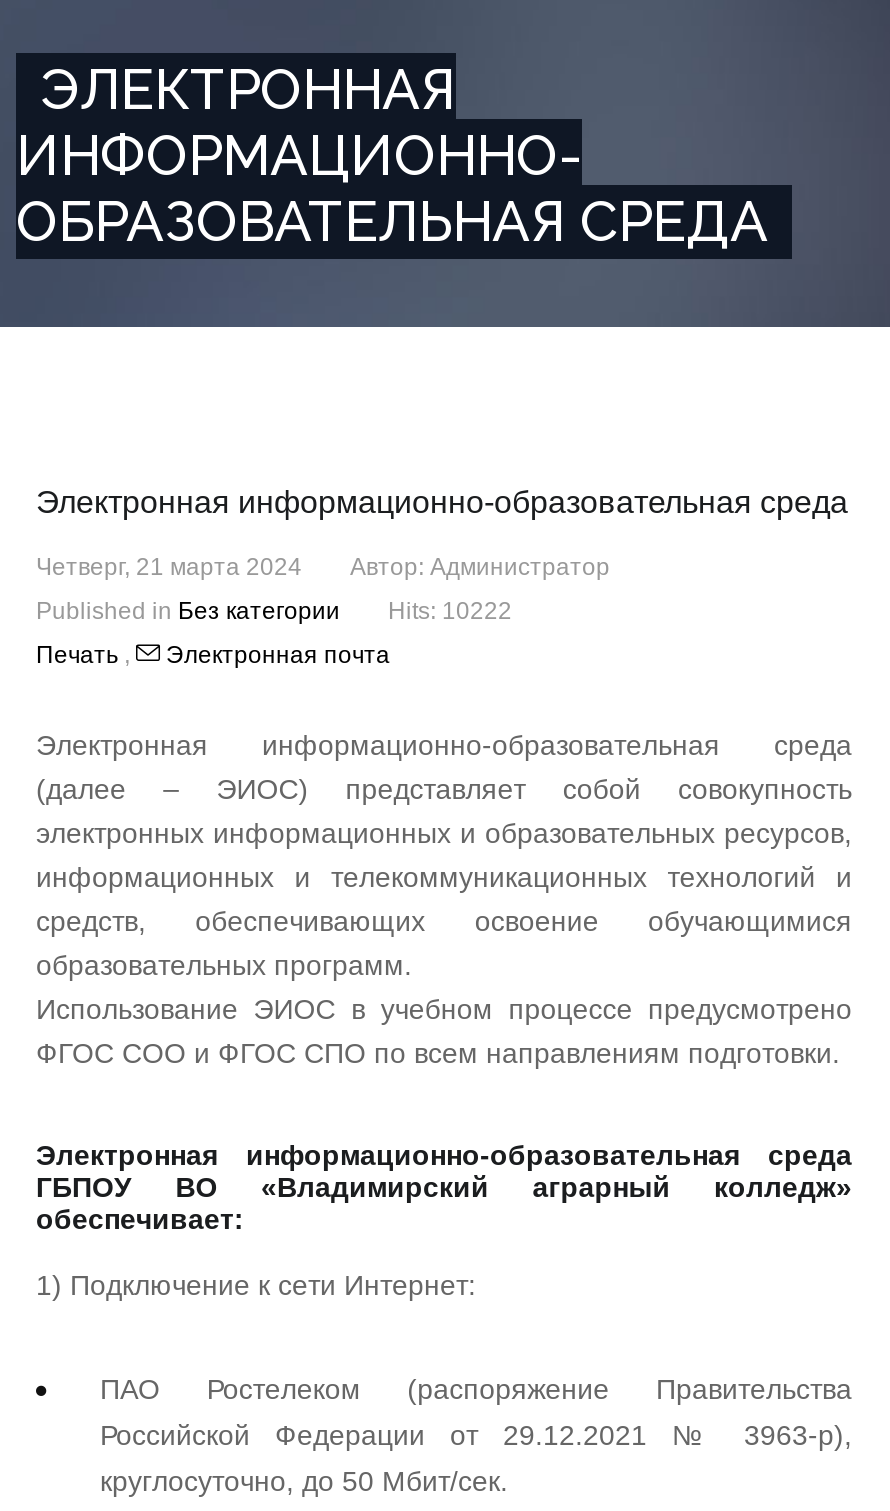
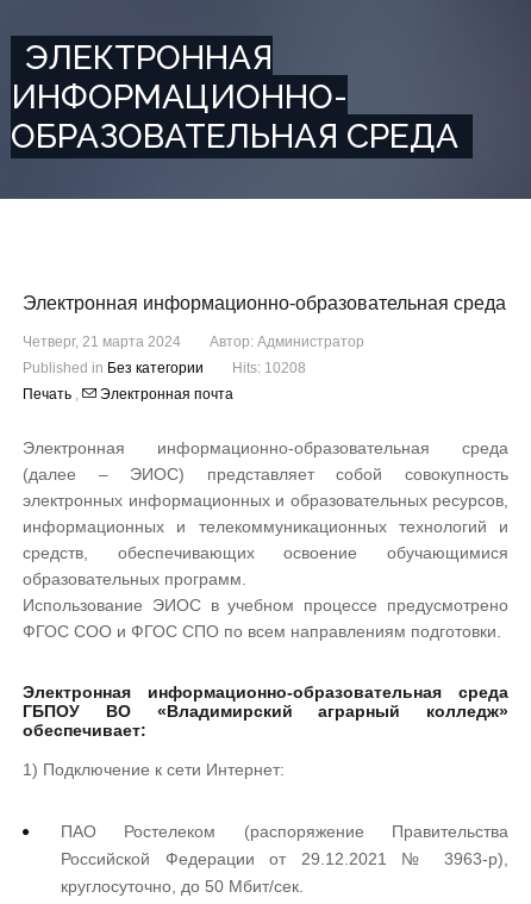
- Published in Без категории Hits: 10222
+ Published in Без категории Hits: 10208
